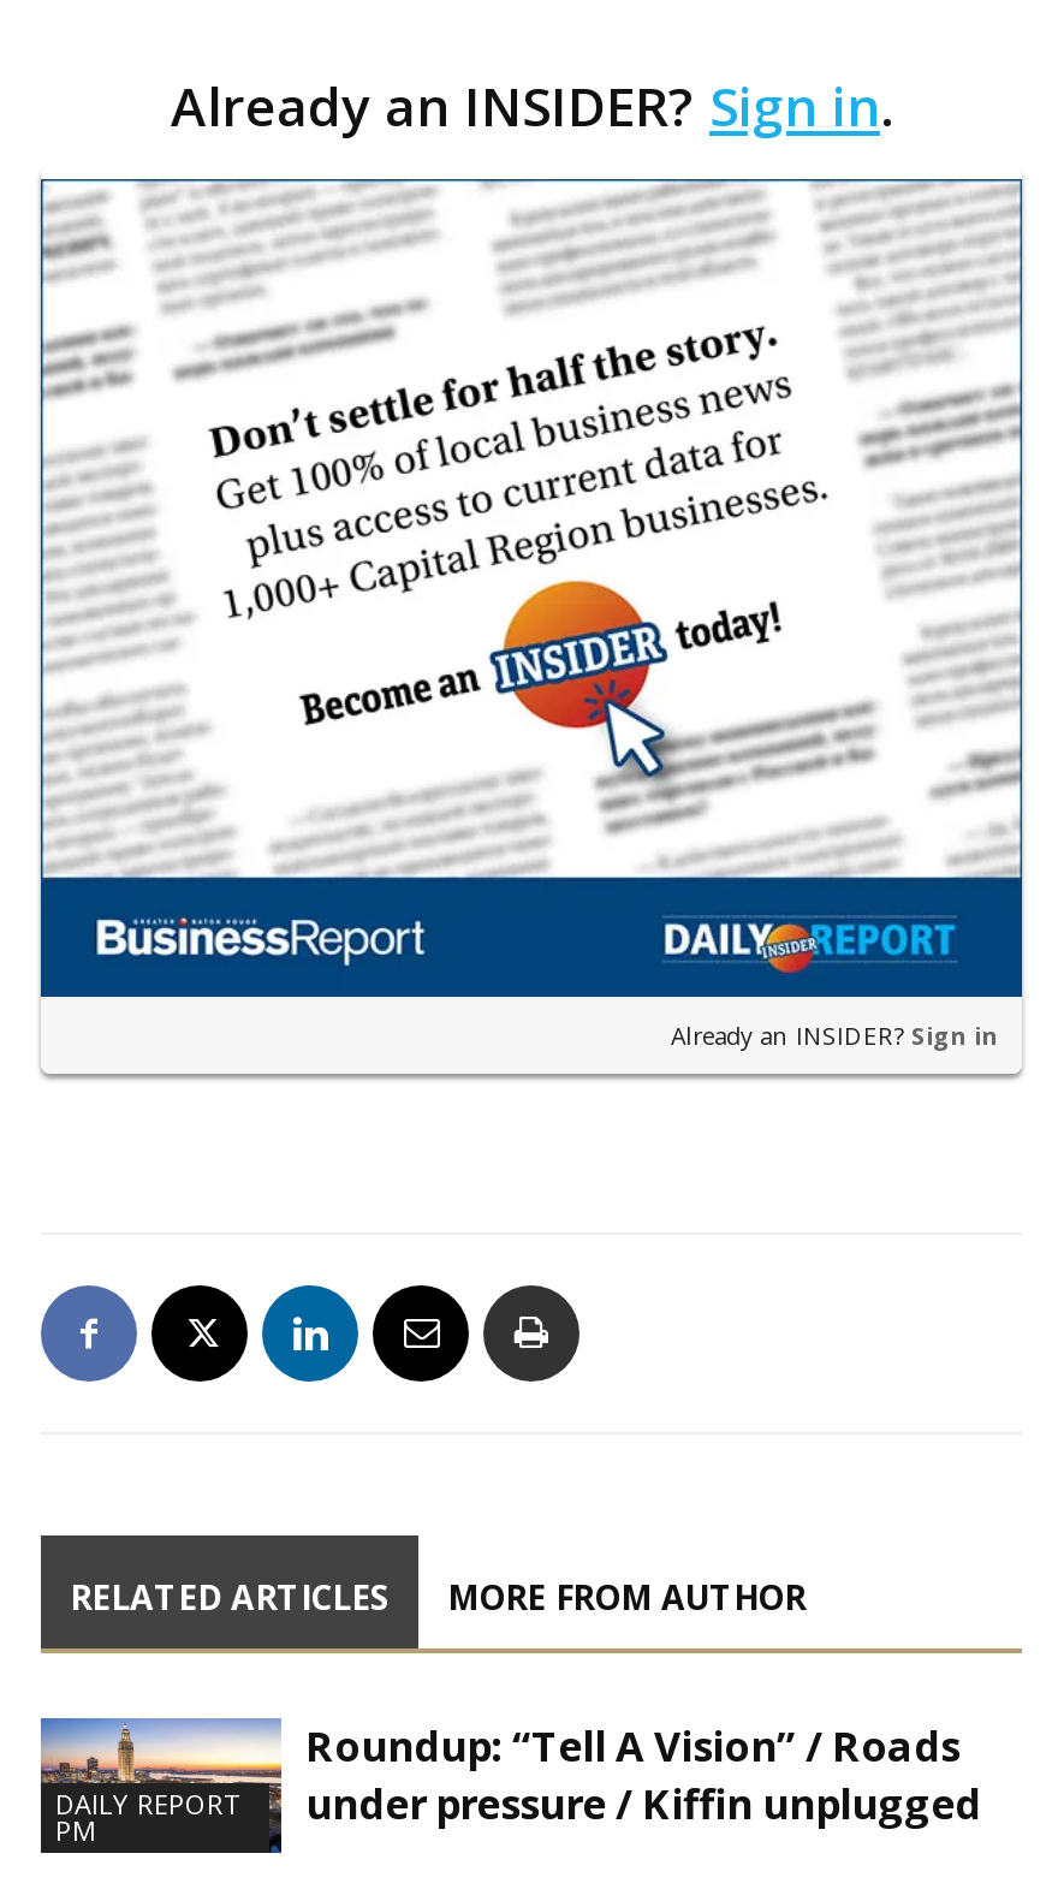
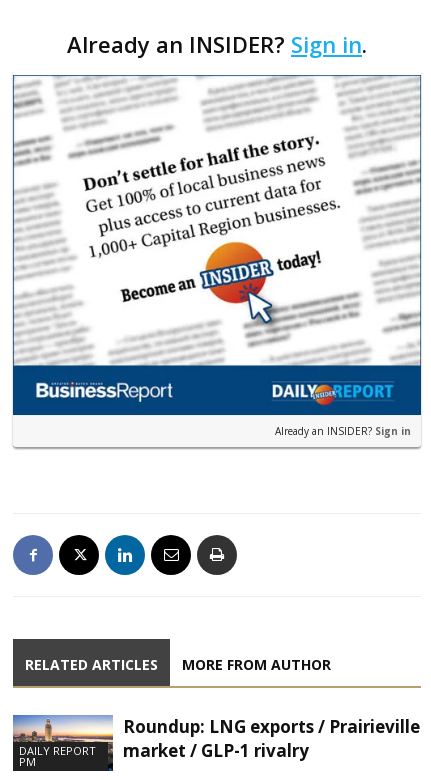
- Roundup: “Tell A Vision” / Roads
- under pressure / Kiffin unplugged
+ Roundup: LNG exports / Prairieville
+ market / GLP-1 rivalry
